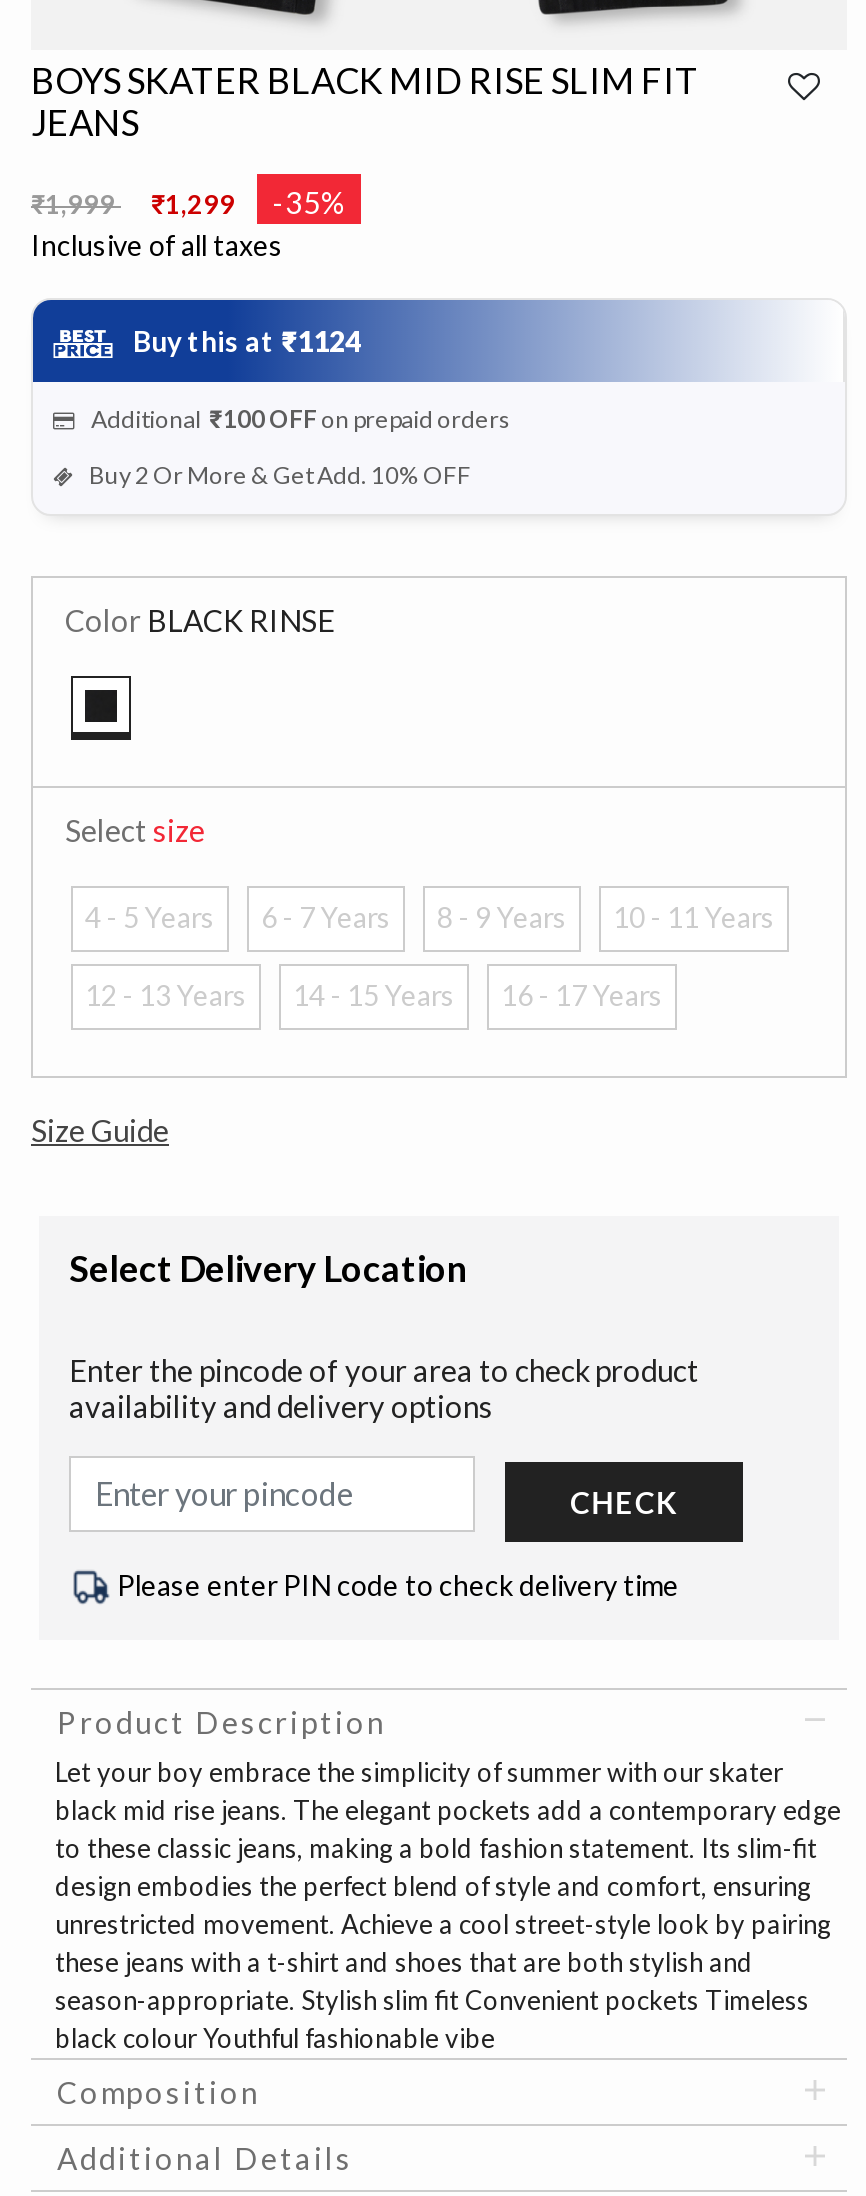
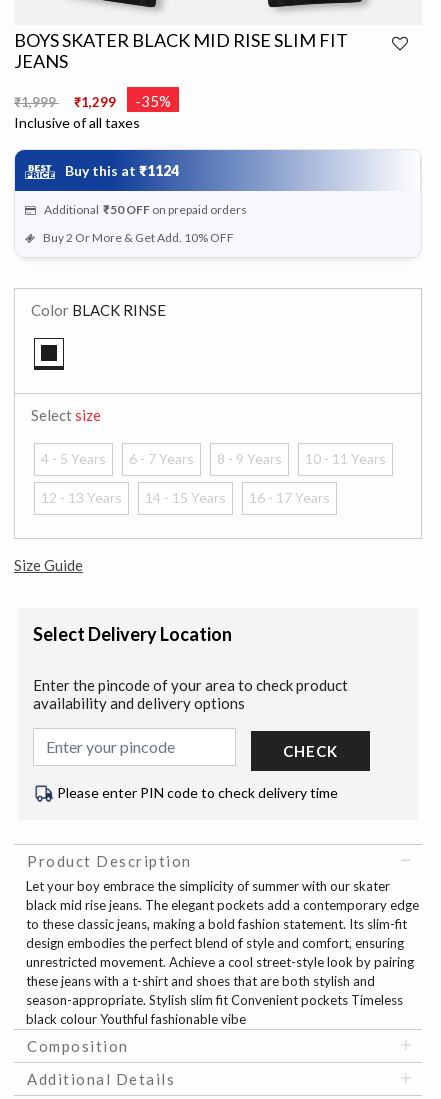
- Additional ₹100 OFF on prepaid orders
+ Additional ₹50 OFF on prepaid orders
